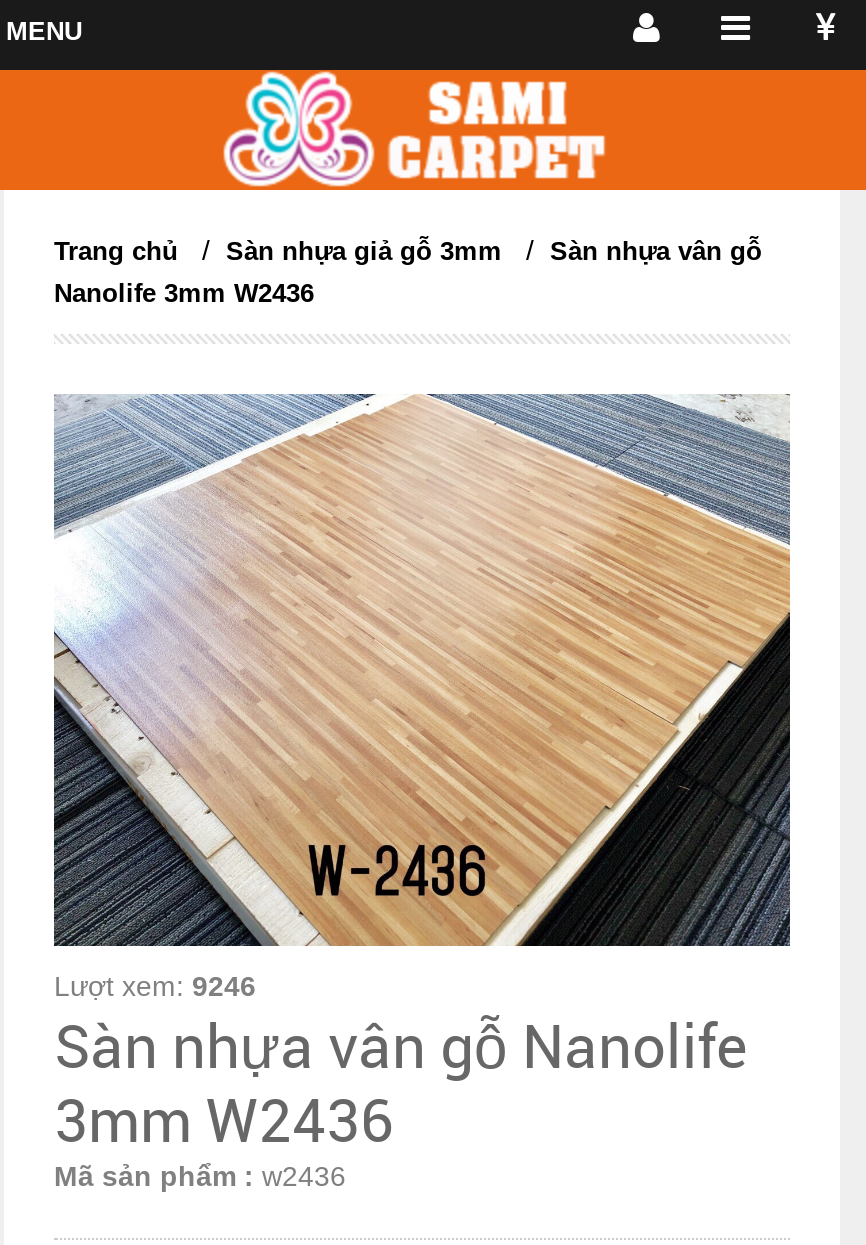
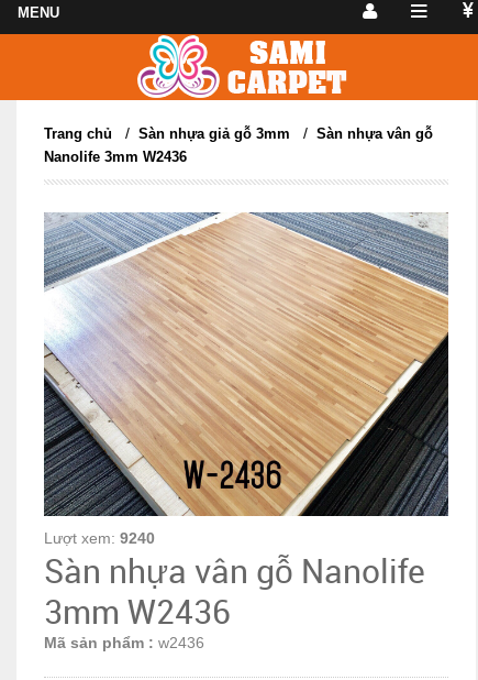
- Lượt xem: 9246
+ Lượt xem: 9240
